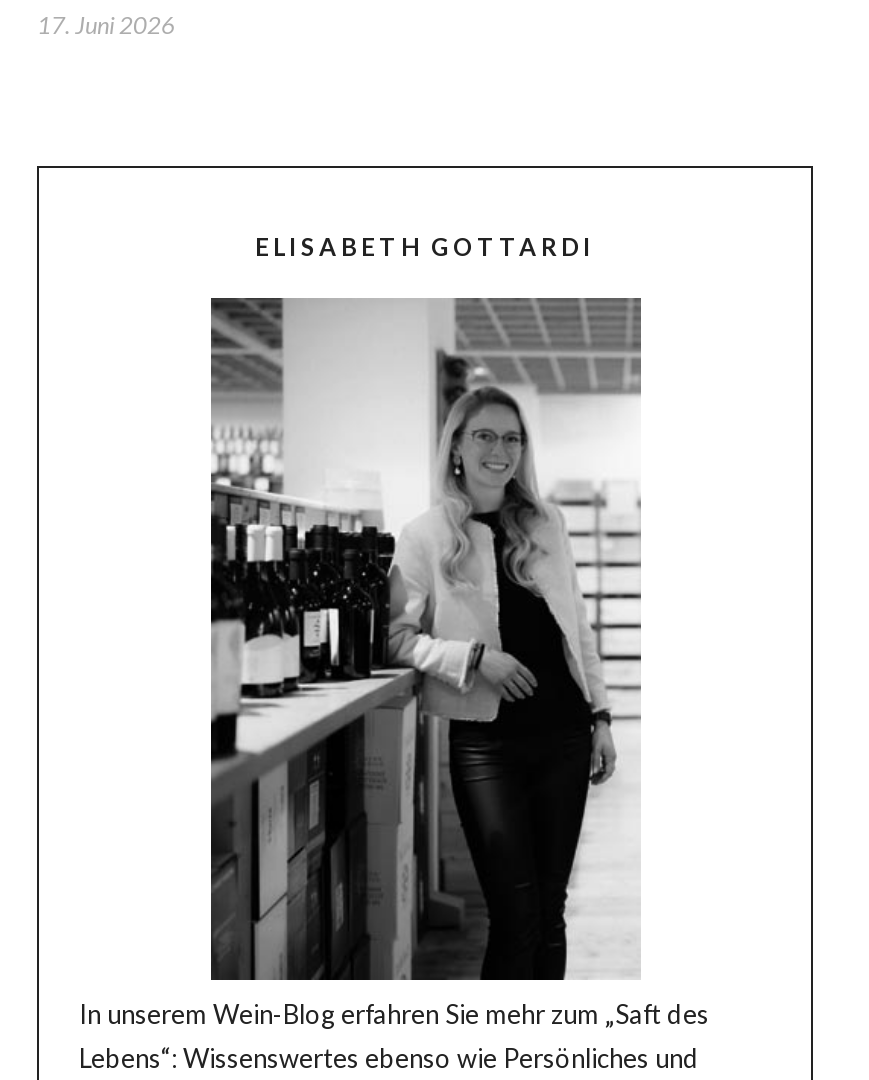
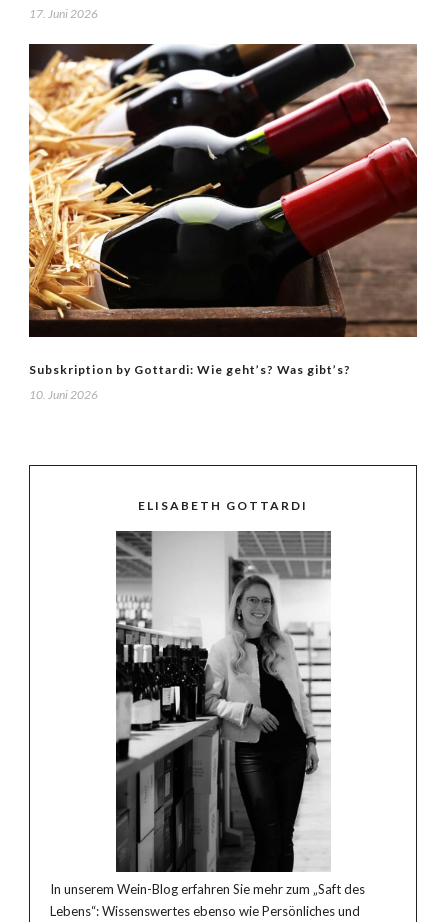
+ [image]
+ Subskription by Gottardi: Wie geht’s? Was gibt’s?
+ 10. Juni 2026
